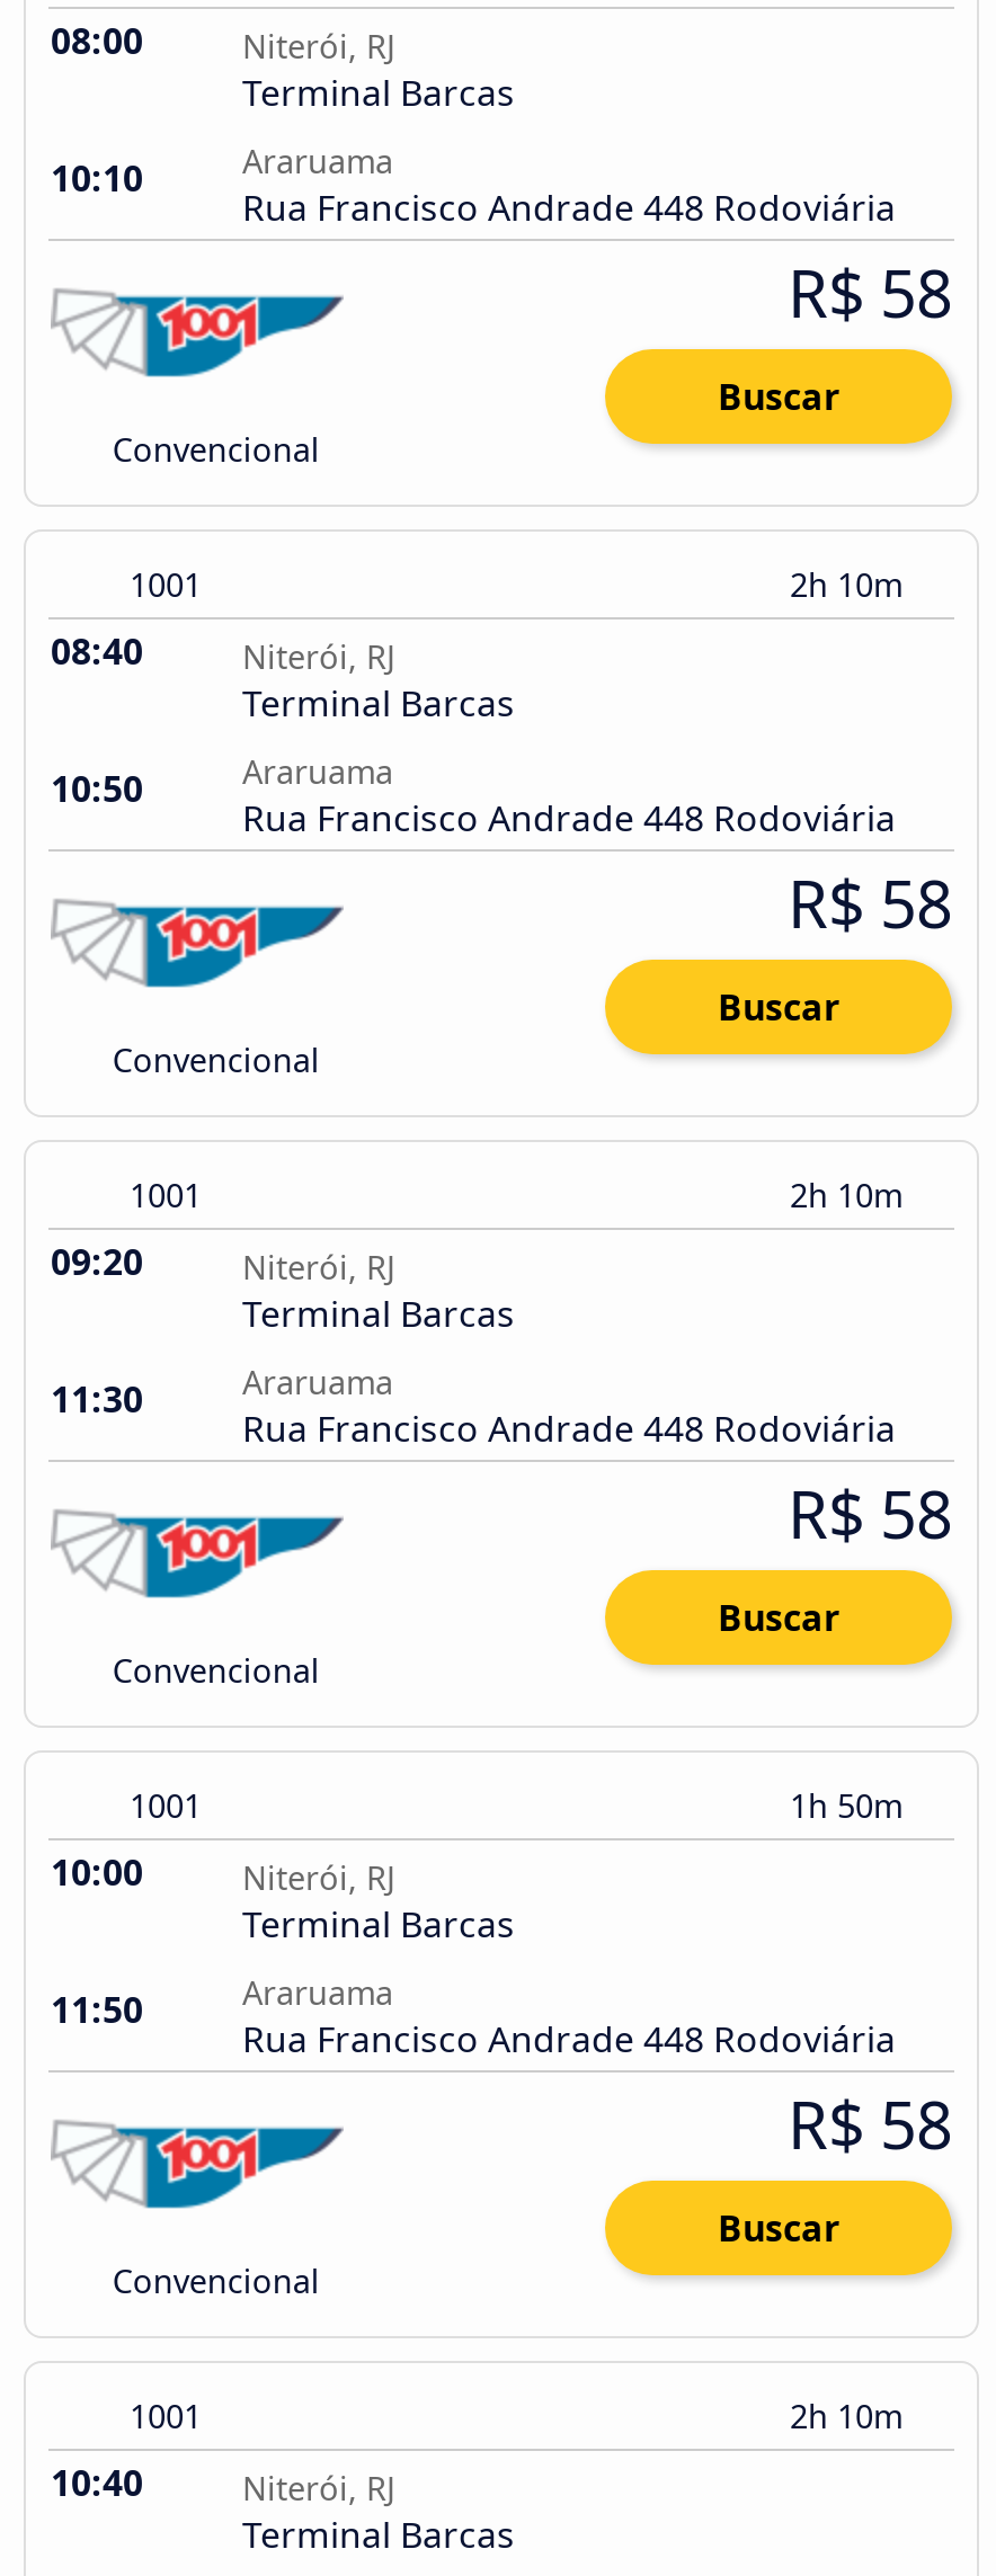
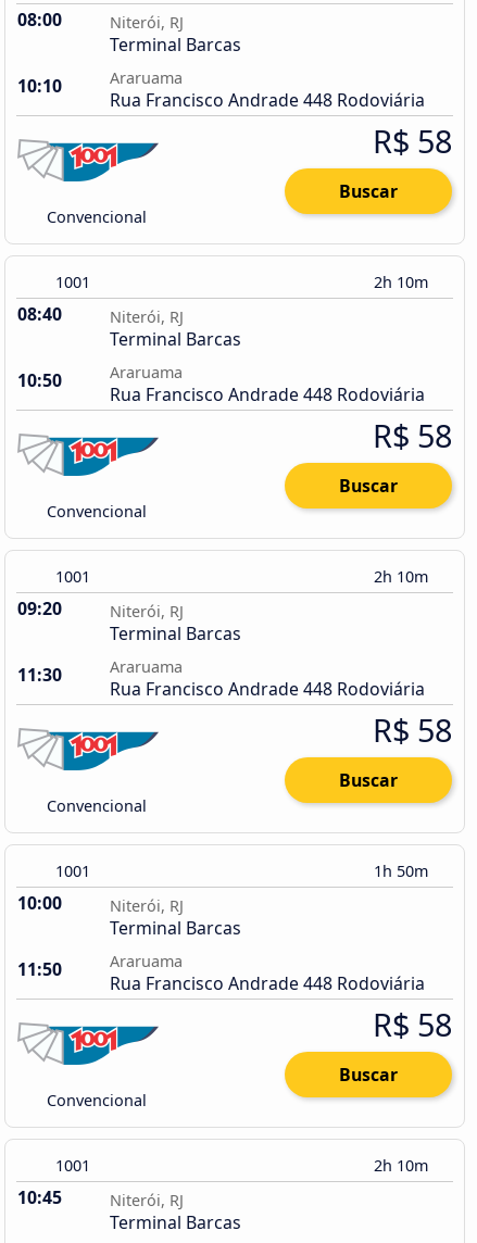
- 10:40
+ 10:45
